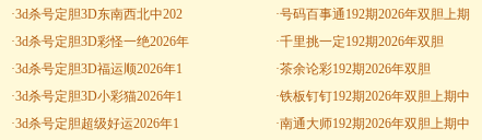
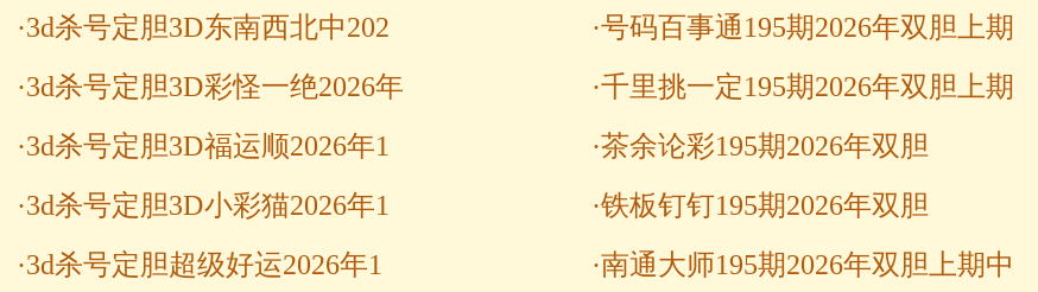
- ·号码百事通192期2026年双胆上期
+ ·号码百事通195期2026年双胆上期

- ·千里挑一定192期2026年双胆
+ ·千里挑一定195期2026年双胆上期

- ·茶余论彩192期2026年双胆
+ ·茶余论彩195期2026年双胆

- ·铁板钉钉192期2026年双胆上期中
+ ·铁板钉钉195期2026年双胆

- ·南通大师192期2026年双胆上期中
+ ·南通大师195期2026年双胆上期中
